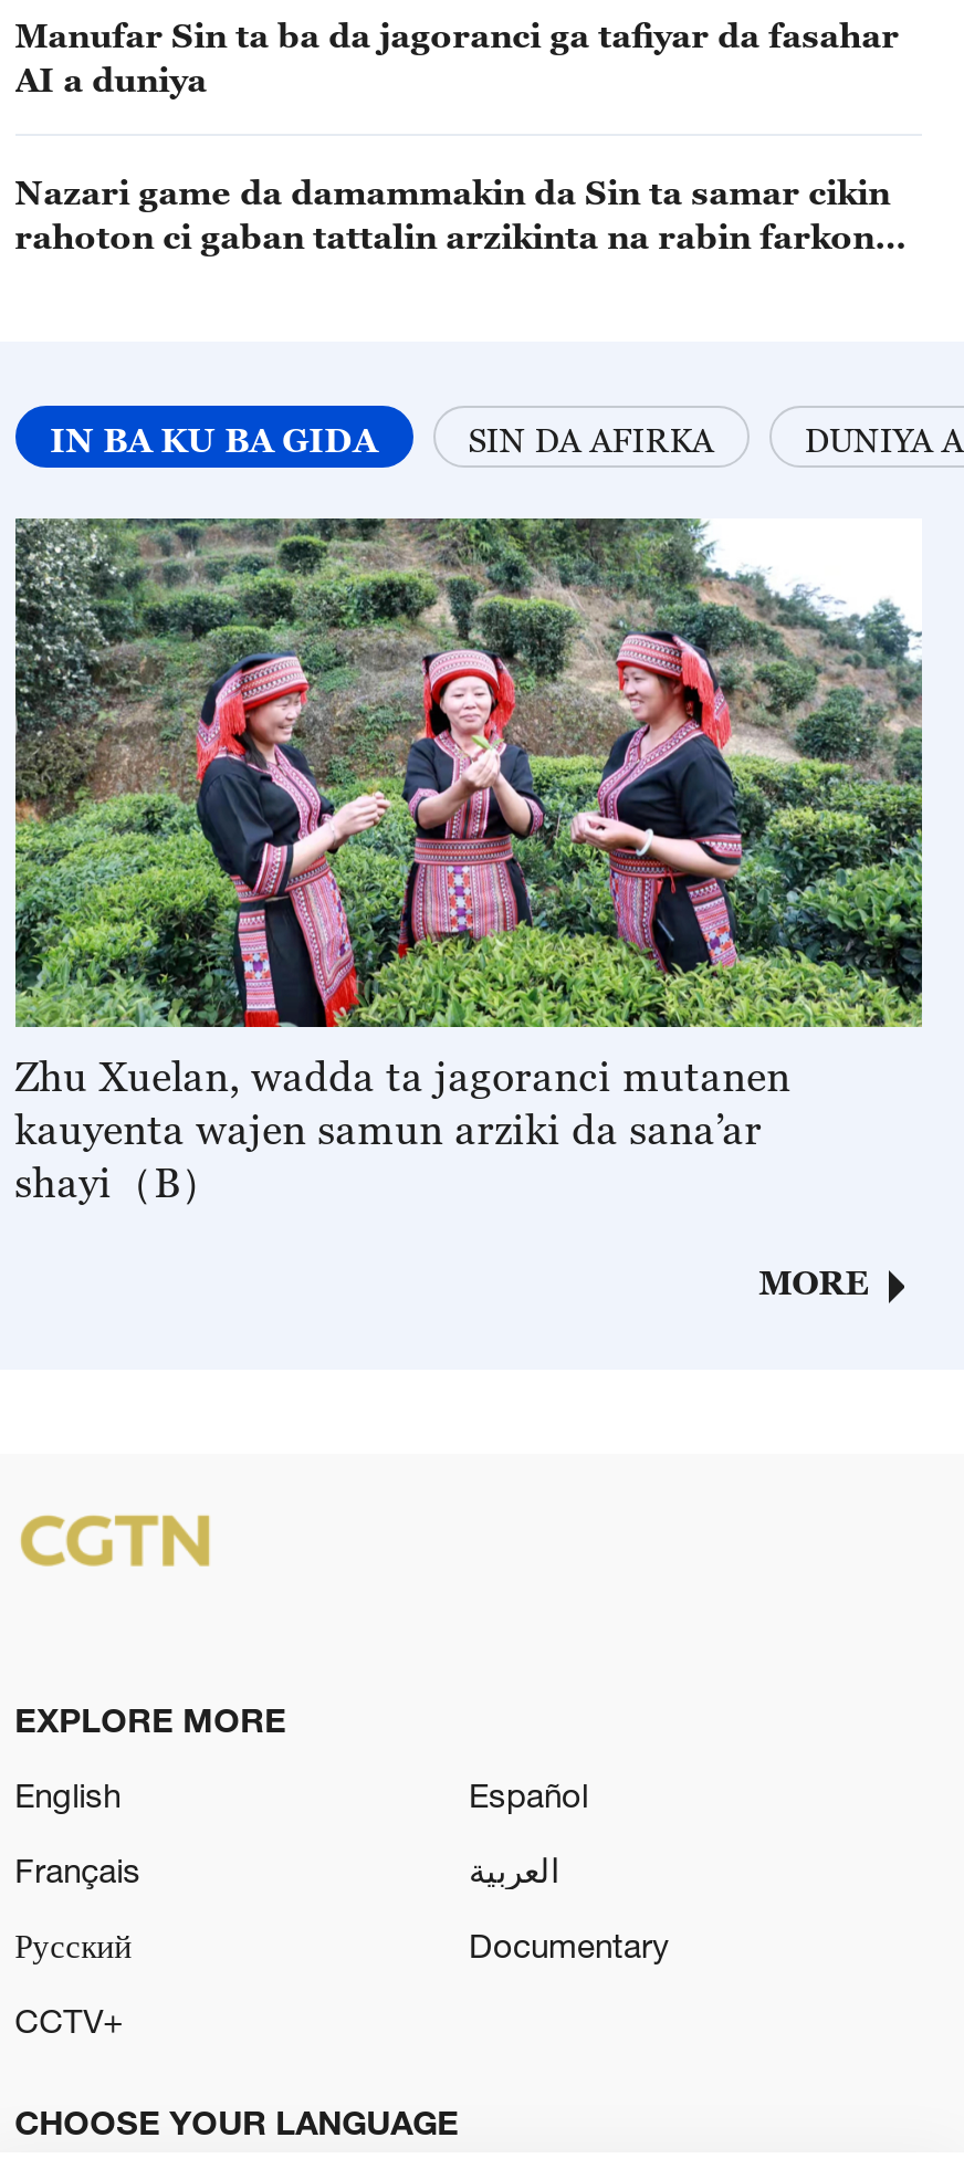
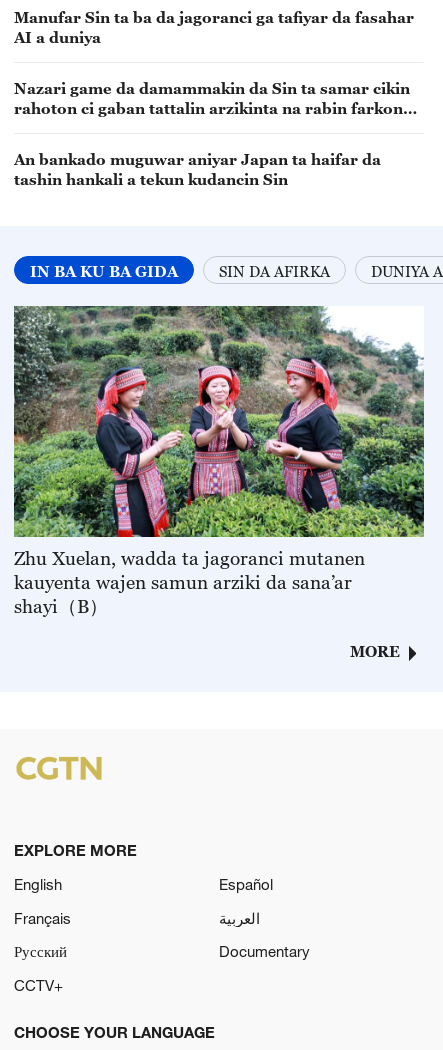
+ An bankado muguwar aniyar Japan ta haifar da
+ tashin hankali a tekun kudancin Sin
